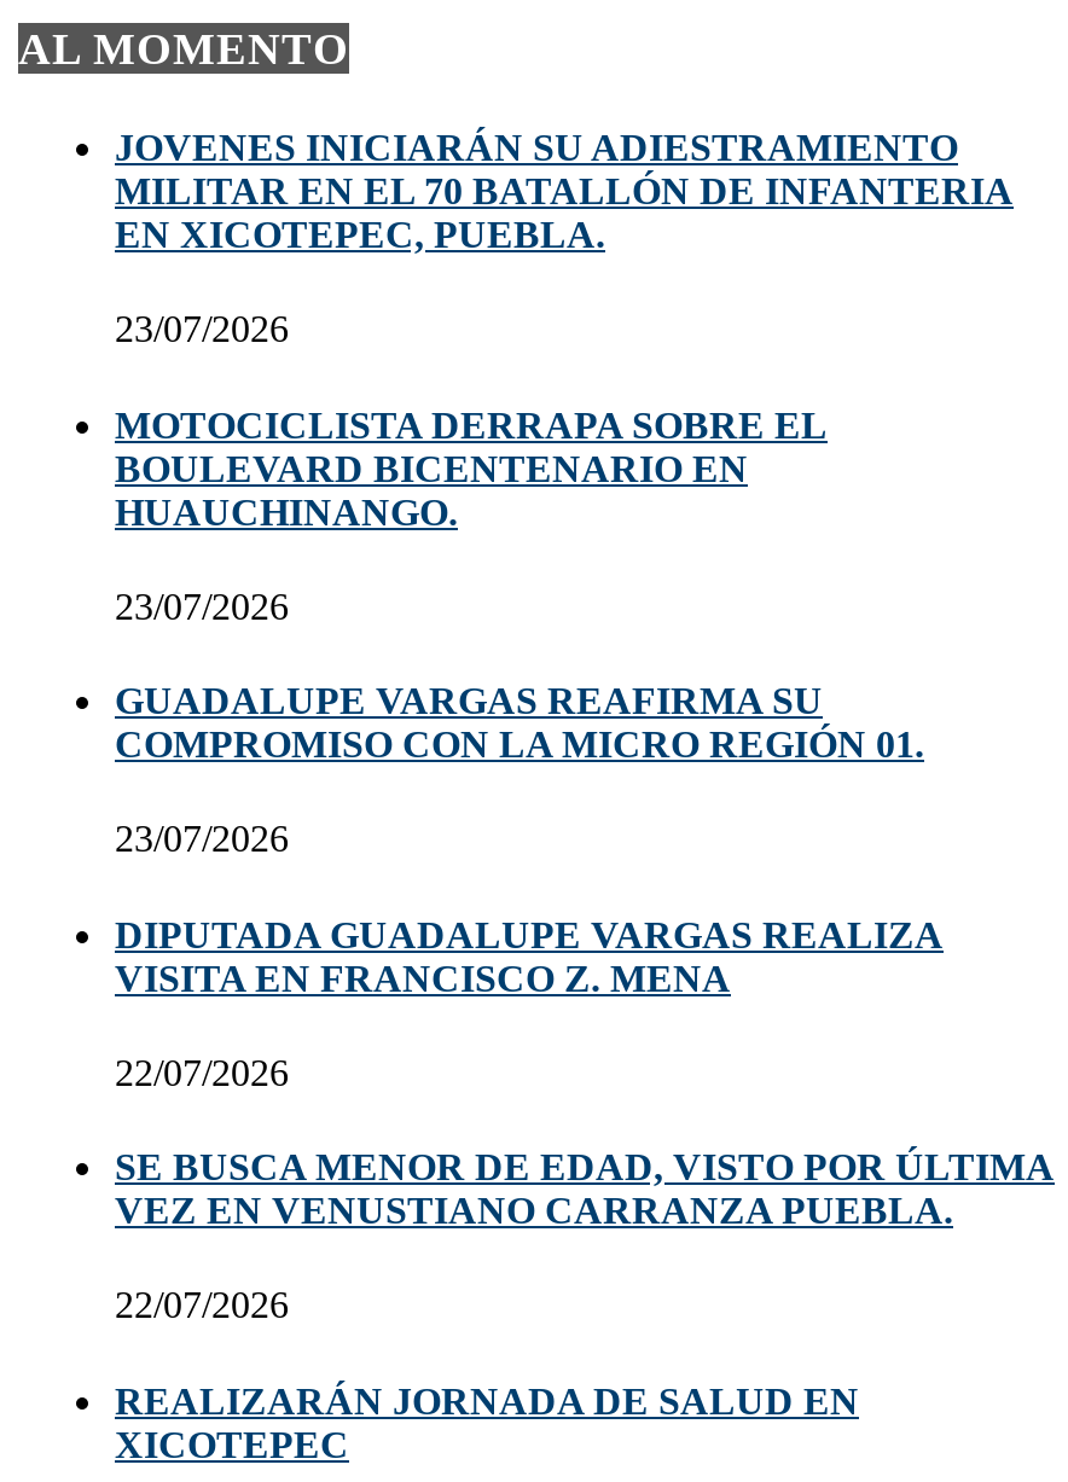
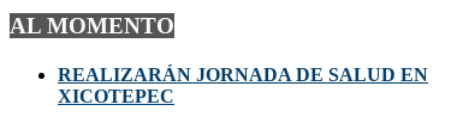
- JOVENES INICIARÁN SU ADIESTRAMIENTO
- MILITAR EN EL 70 BATALLÓN DE INFANTERIA
- EN XICOTEPEC, PUEBLA.
- 23/07/2026
- MOTOCICLISTA DERRAPA SOBRE EL
- BOULEVARD BICENTENARIO EN
- HUAUCHINANGO.
- 23/07/2026
- GUADALUPE VARGAS REAFIRMA SU
- COMPROMISO CON LA MICRO REGIÓN 01.
- 23/07/2026
- DIPUTADA GUADALUPE VARGAS REALIZA
- VISITA EN FRANCISCO Z. MENA
- 22/07/2026
- SE BUSCA MENOR DE EDAD, VISTO POR ÚLTIMA
- VEZ EN VENUSTIANO CARRANZA PUEBLA.
- 22/07/2026
